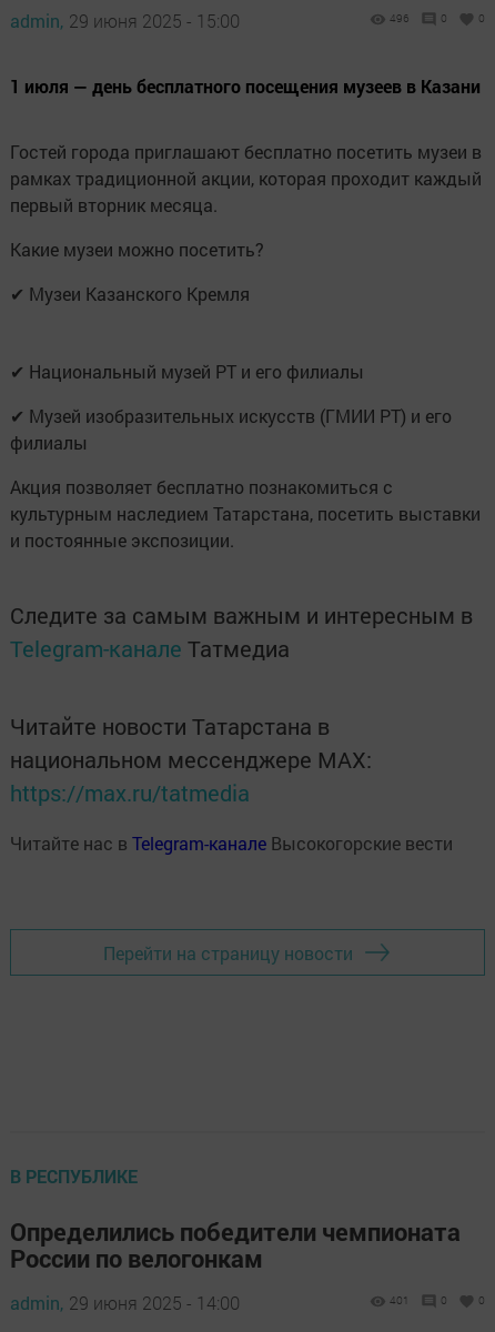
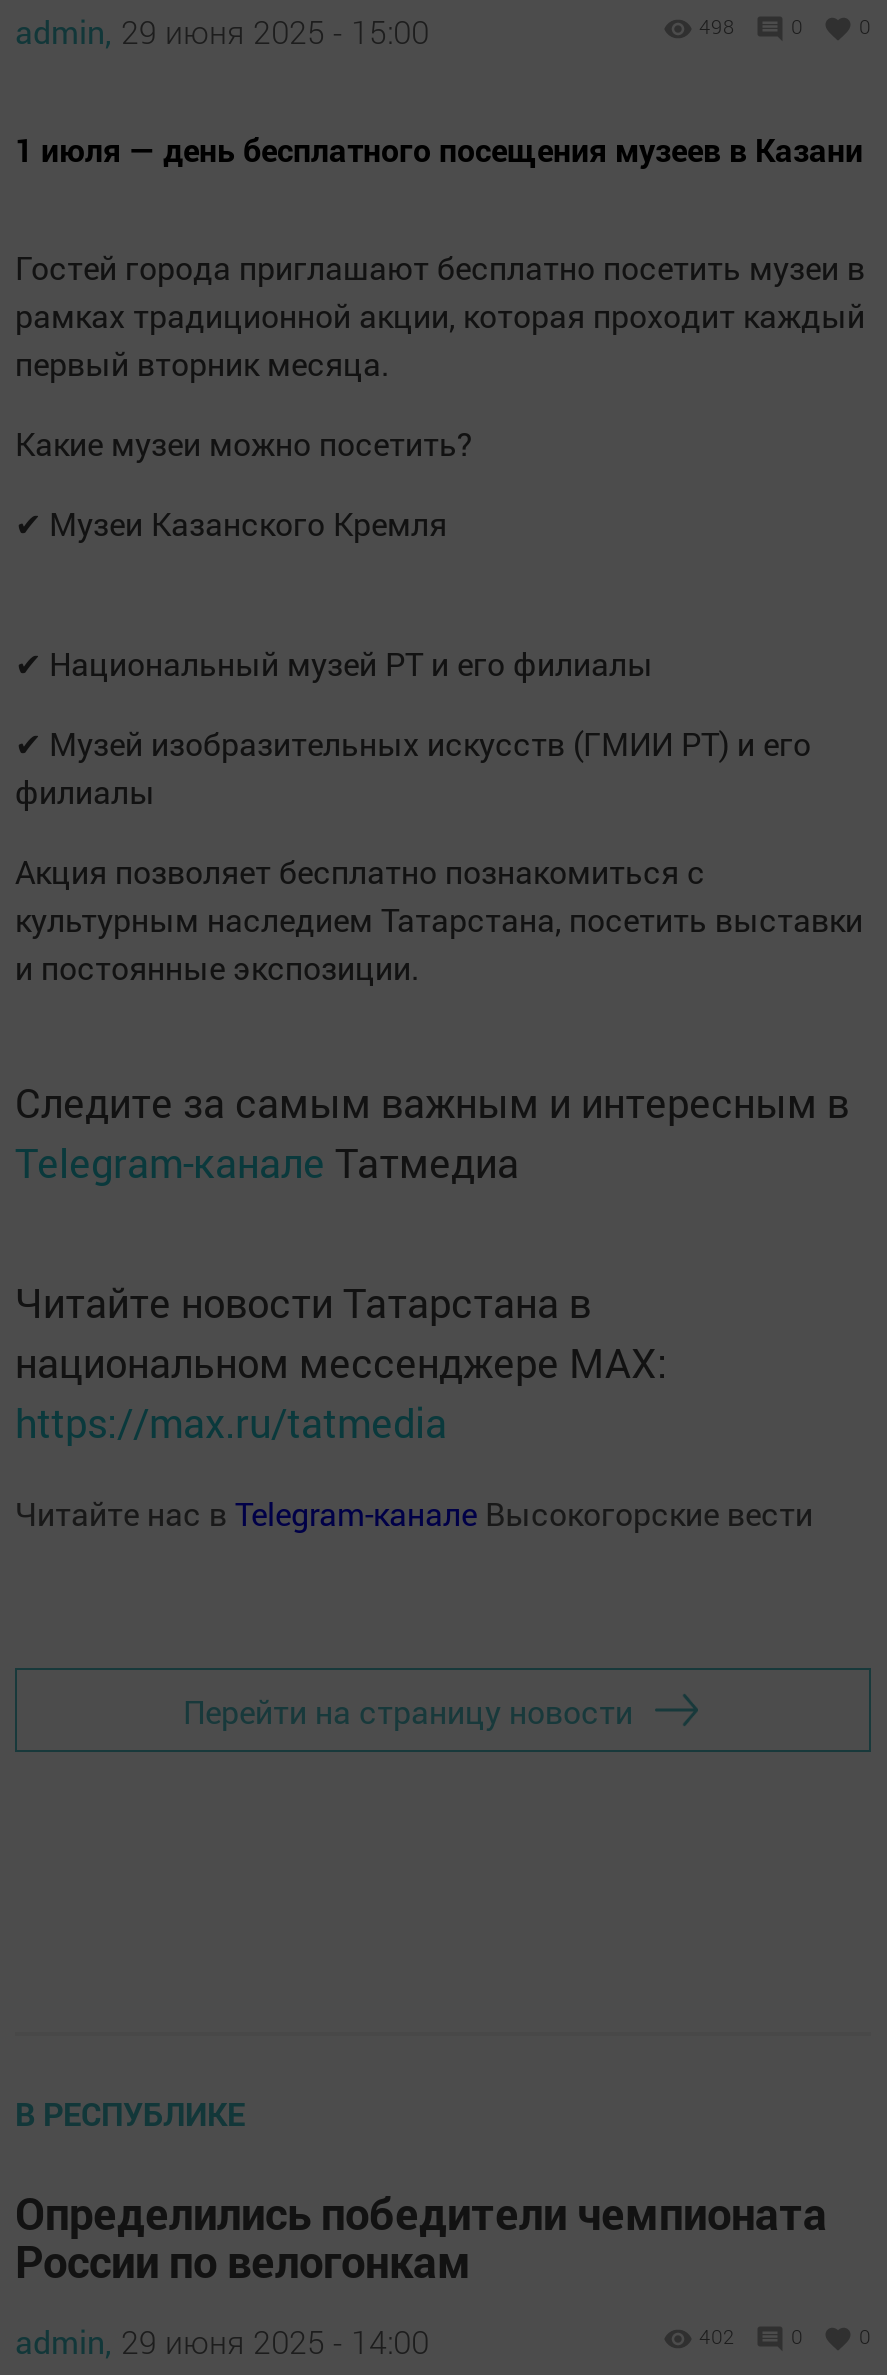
- 496
+ 498

- 401
+ 402
